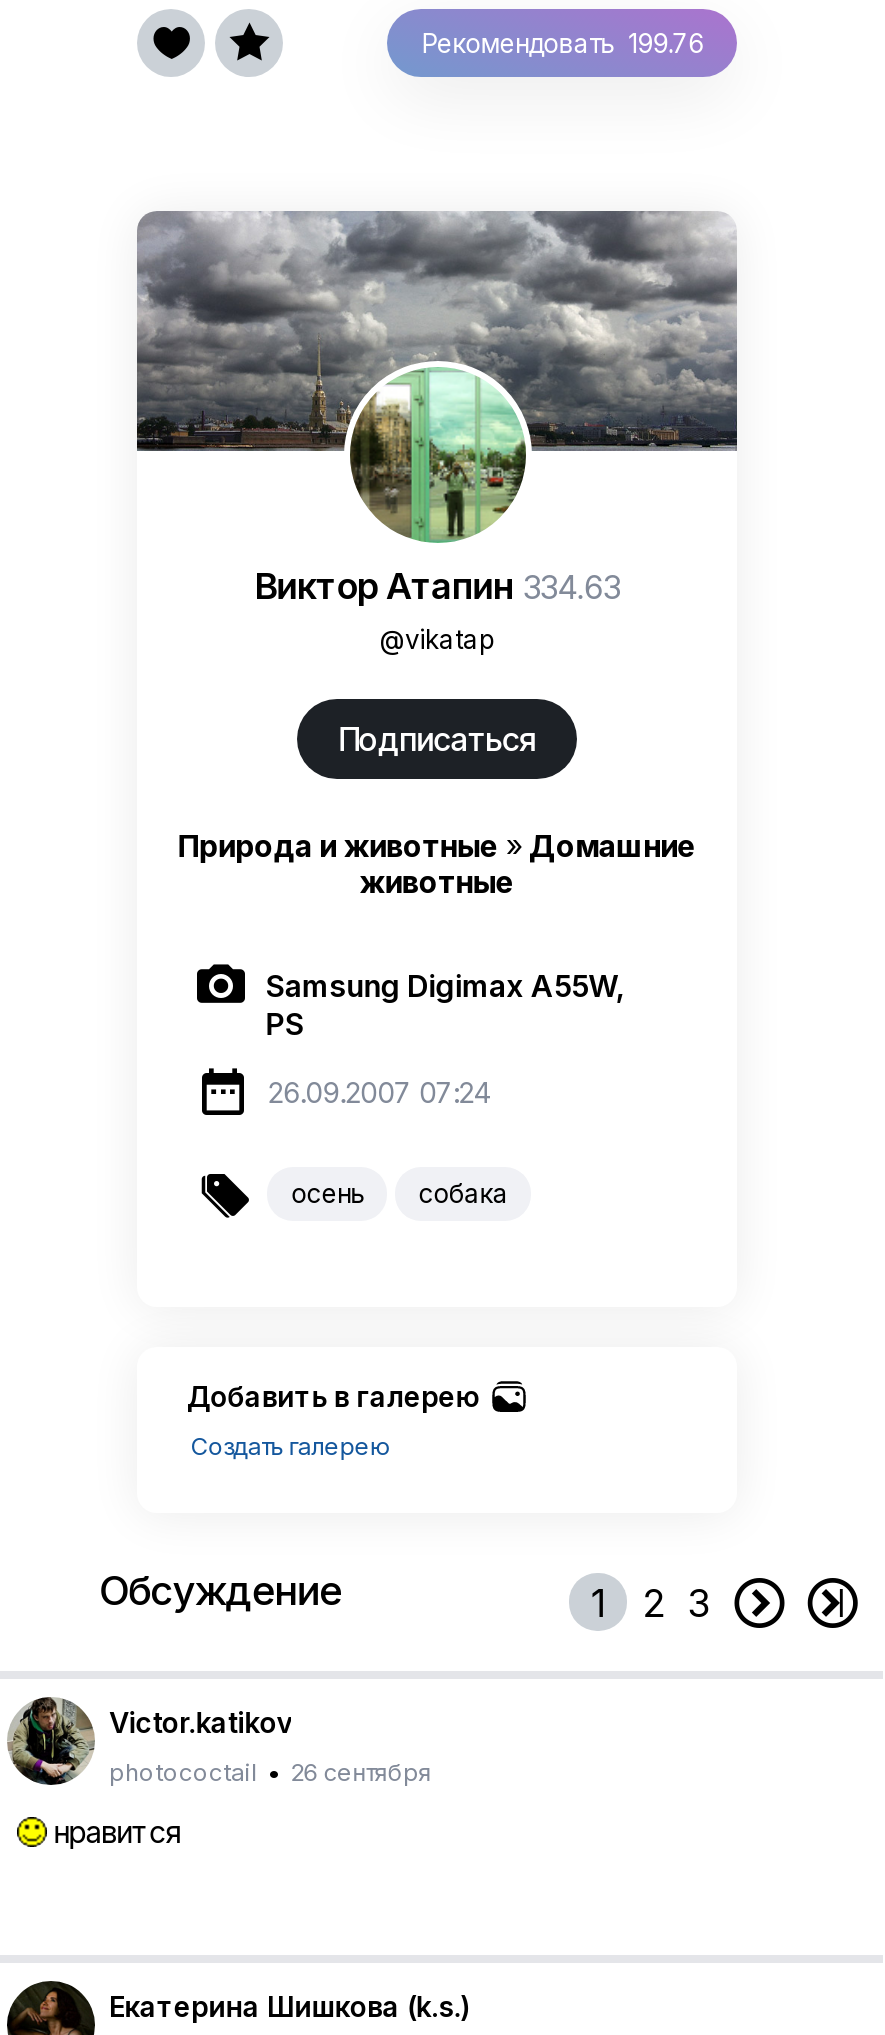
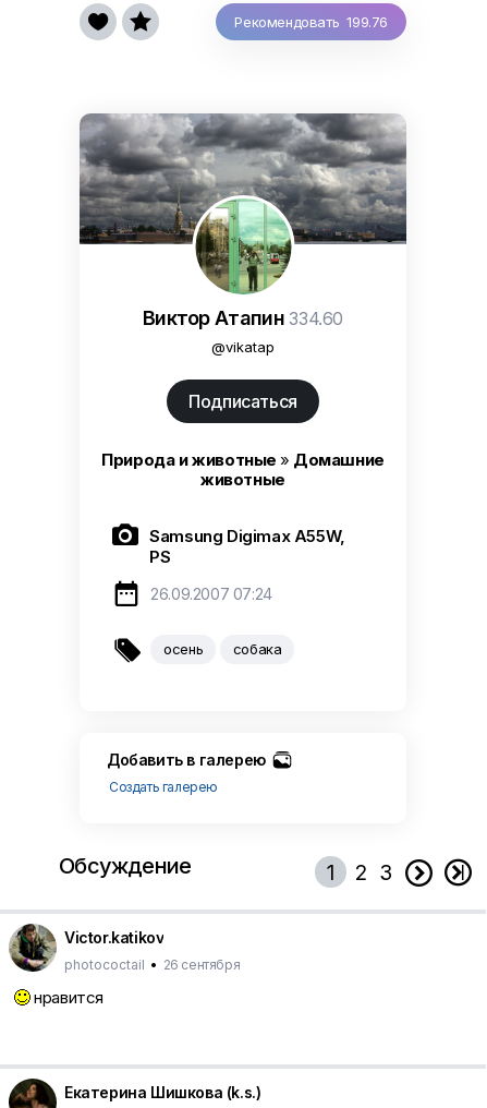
- Виктор Атапин 334.63
+ Виктор Атапин 334.60
